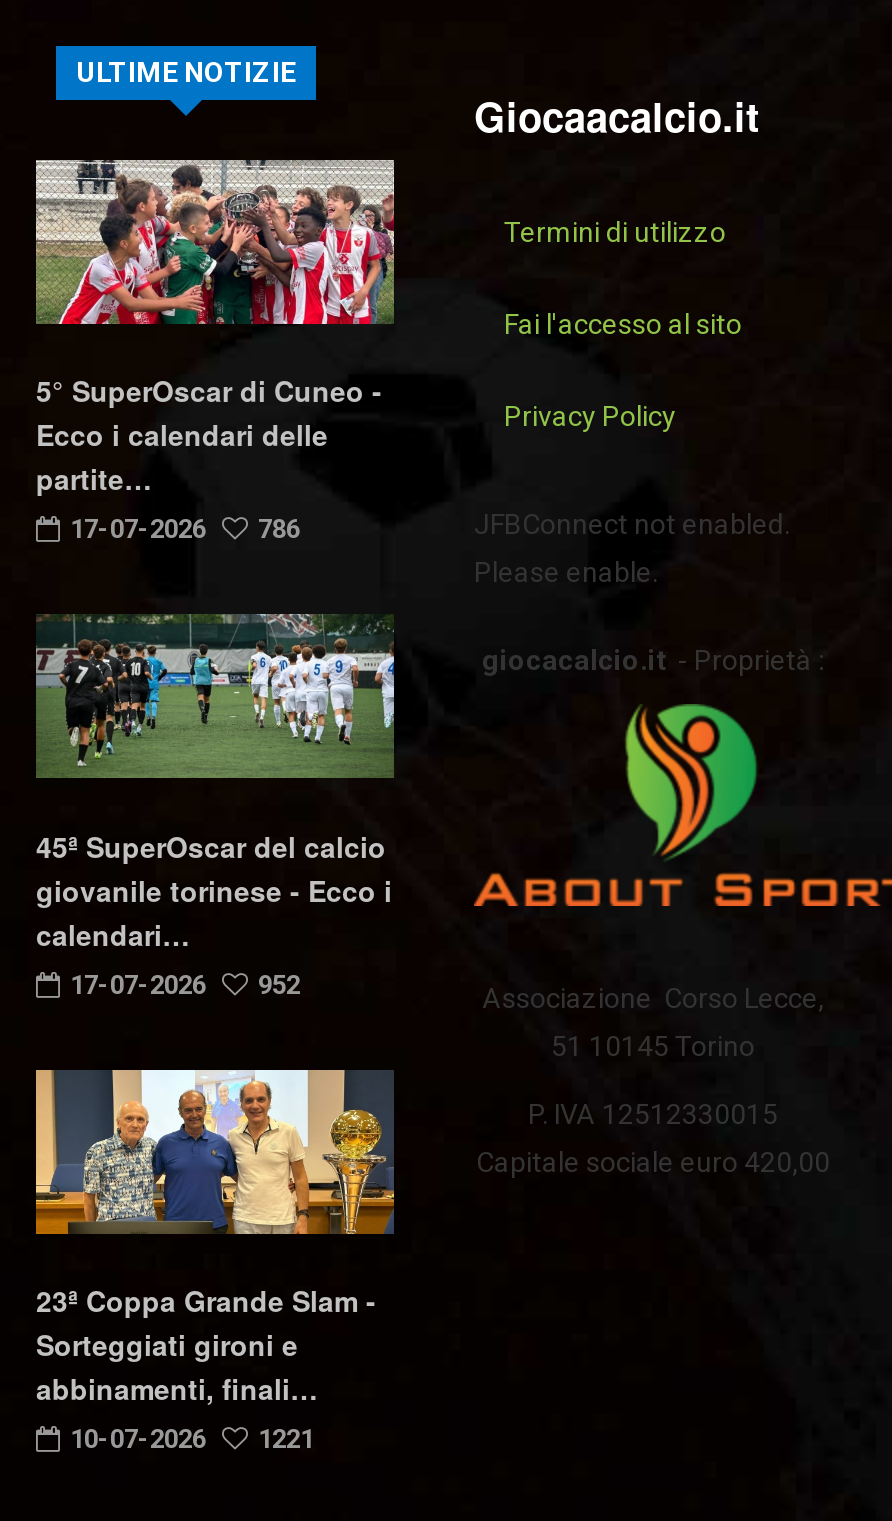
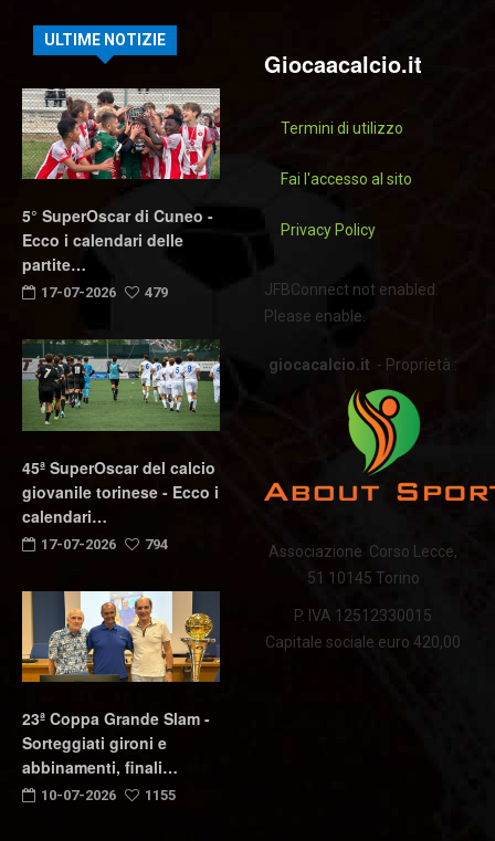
- 17-07-2026 786
+ 17-07-2026 479

- 17-07-2026 952
+ 17-07-2026 794

- 10-07-2026 1221
+ 10-07-2026 1155
